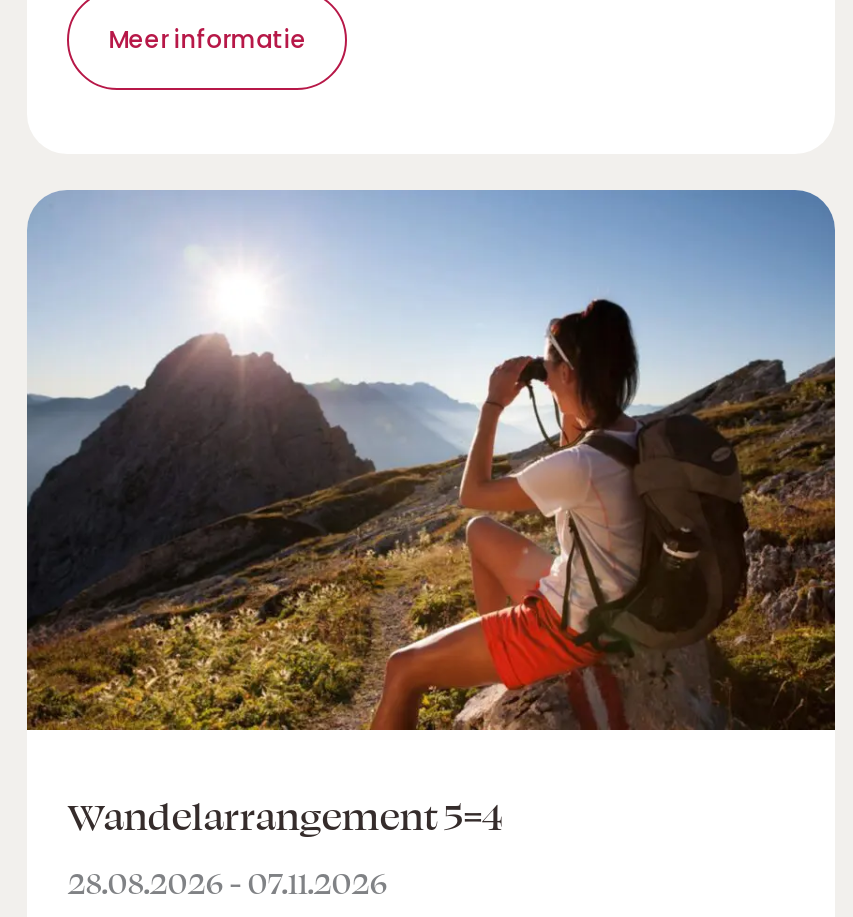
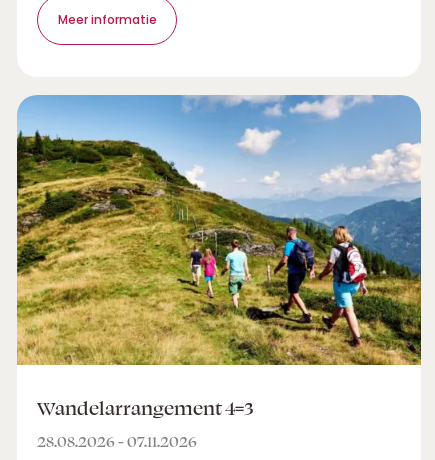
- [image]
- Wandelarrangement 5=4
+ [image]
+ Wandelarrangement 4=3
